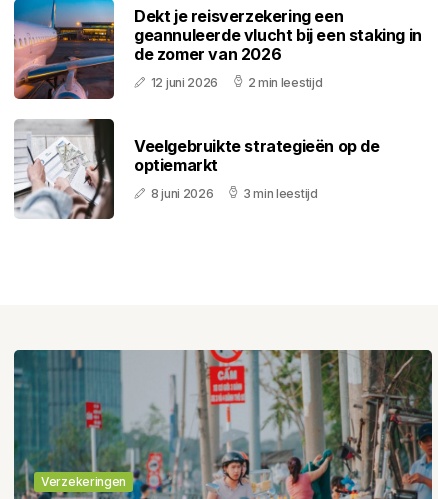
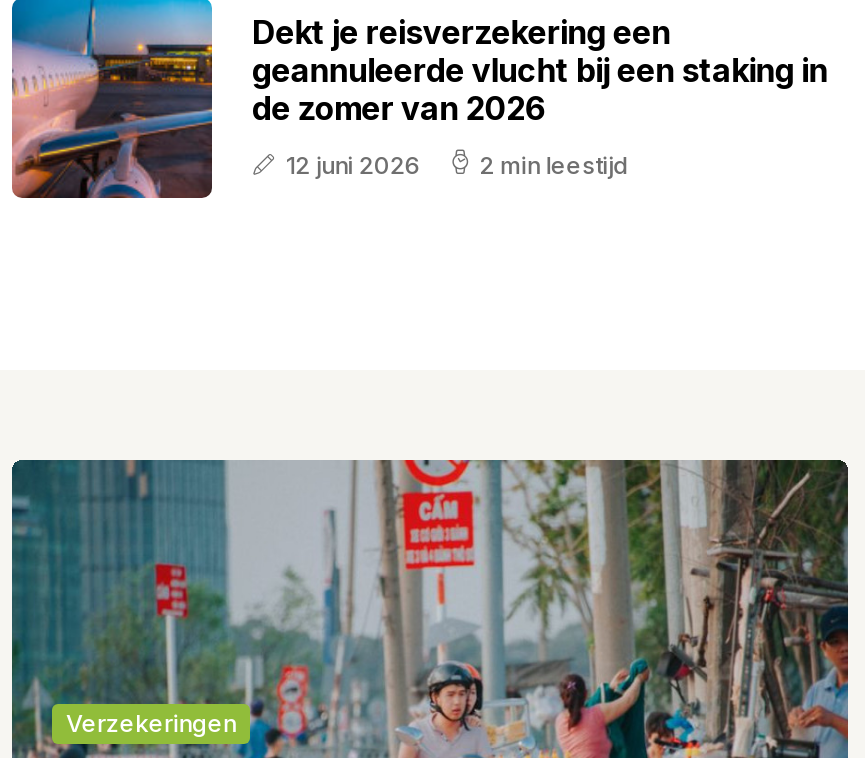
- [image]
- Veelgebruikte strategieën op de
- optiemarkt
- 8 juni 2026
- 3 min leestijd
